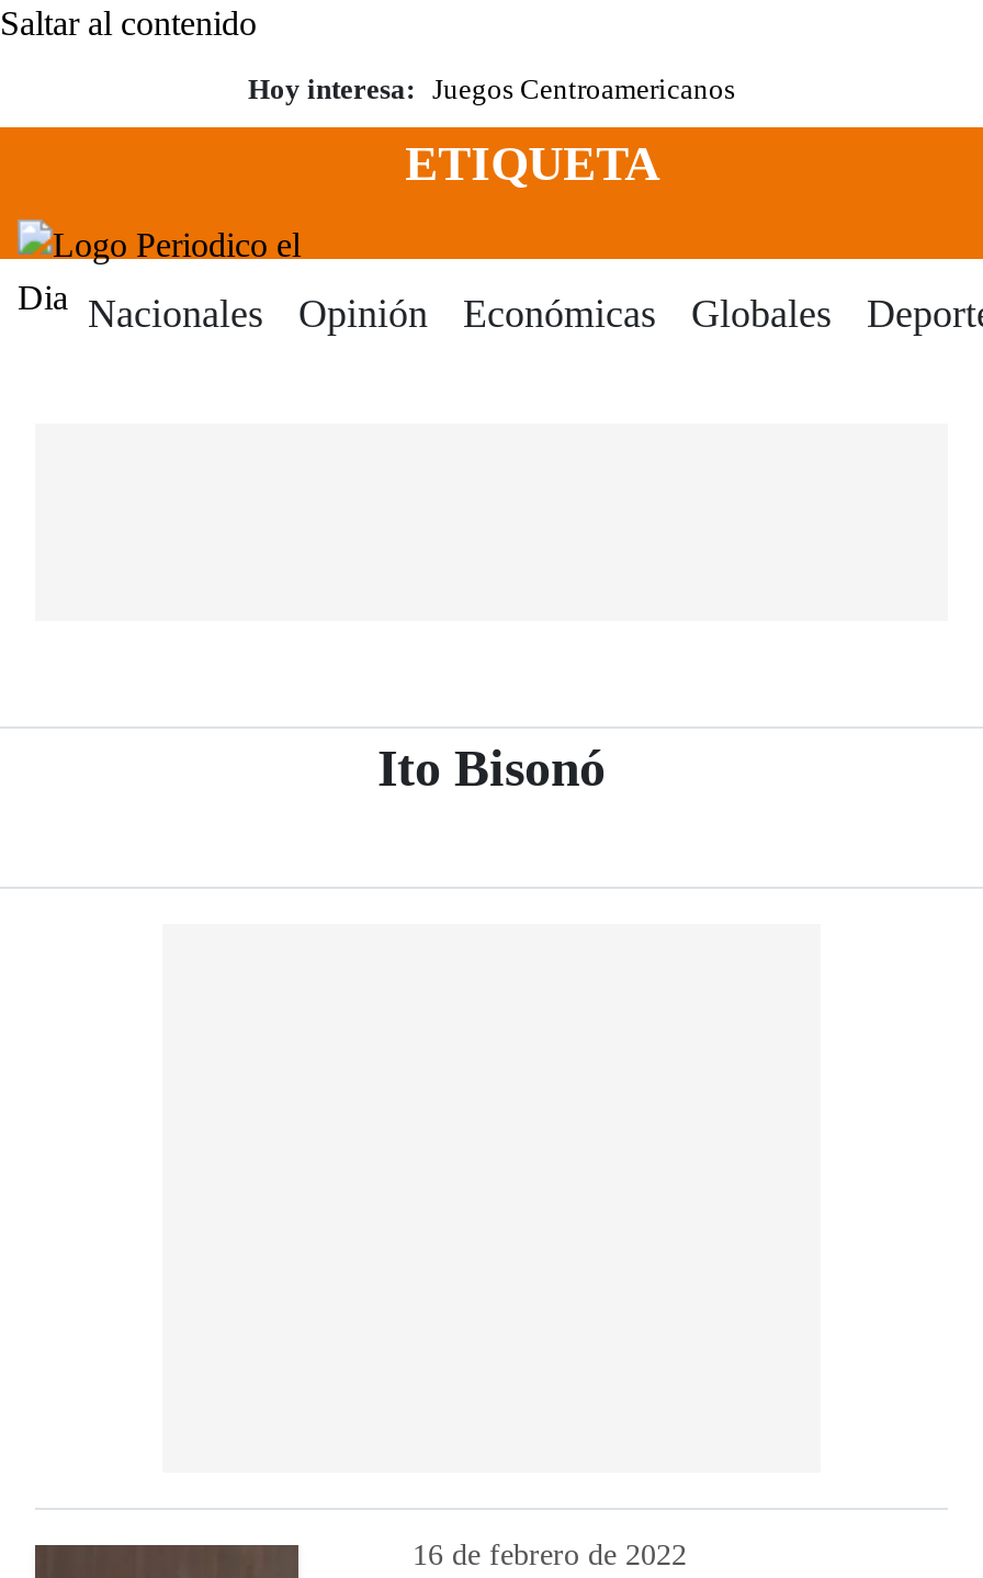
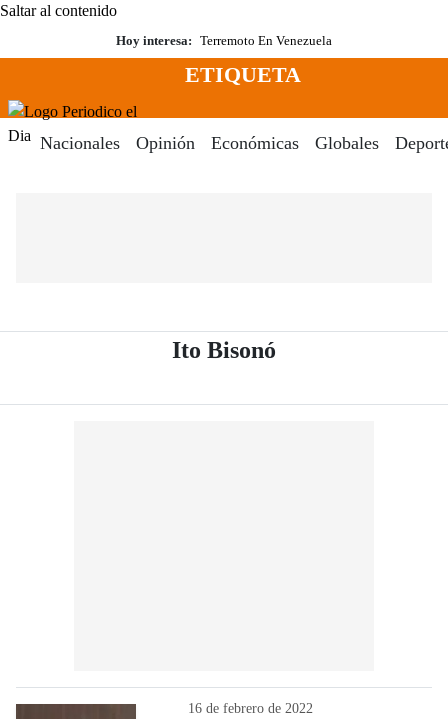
- Hoy interesa: Juegos Centroamericanos
+ Hoy interesa: Terremoto En Venezuela
